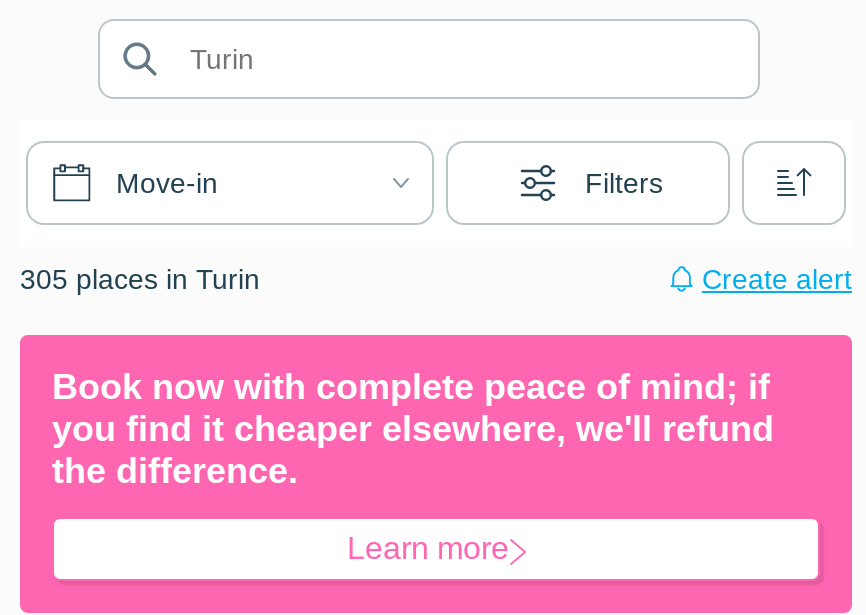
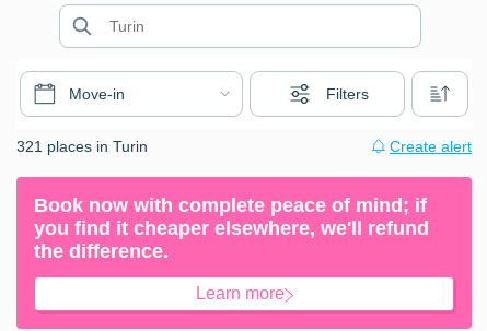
- 305 places in Turin
+ 321 places in Turin
